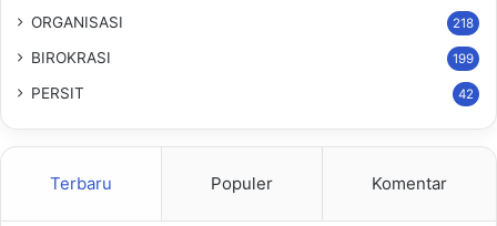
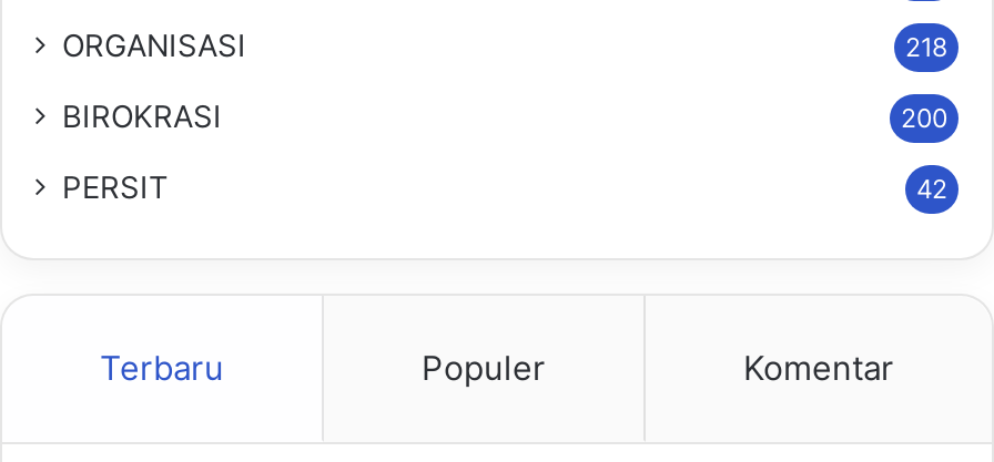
- 199
+ 200
